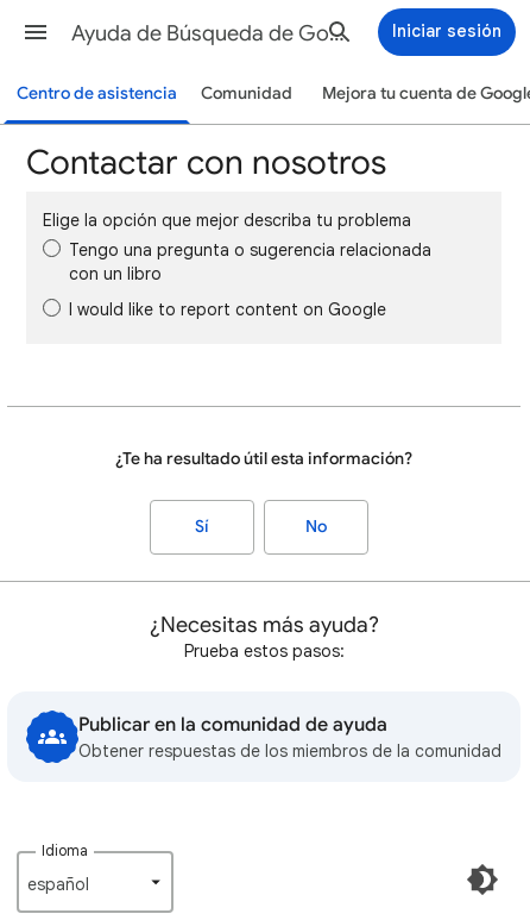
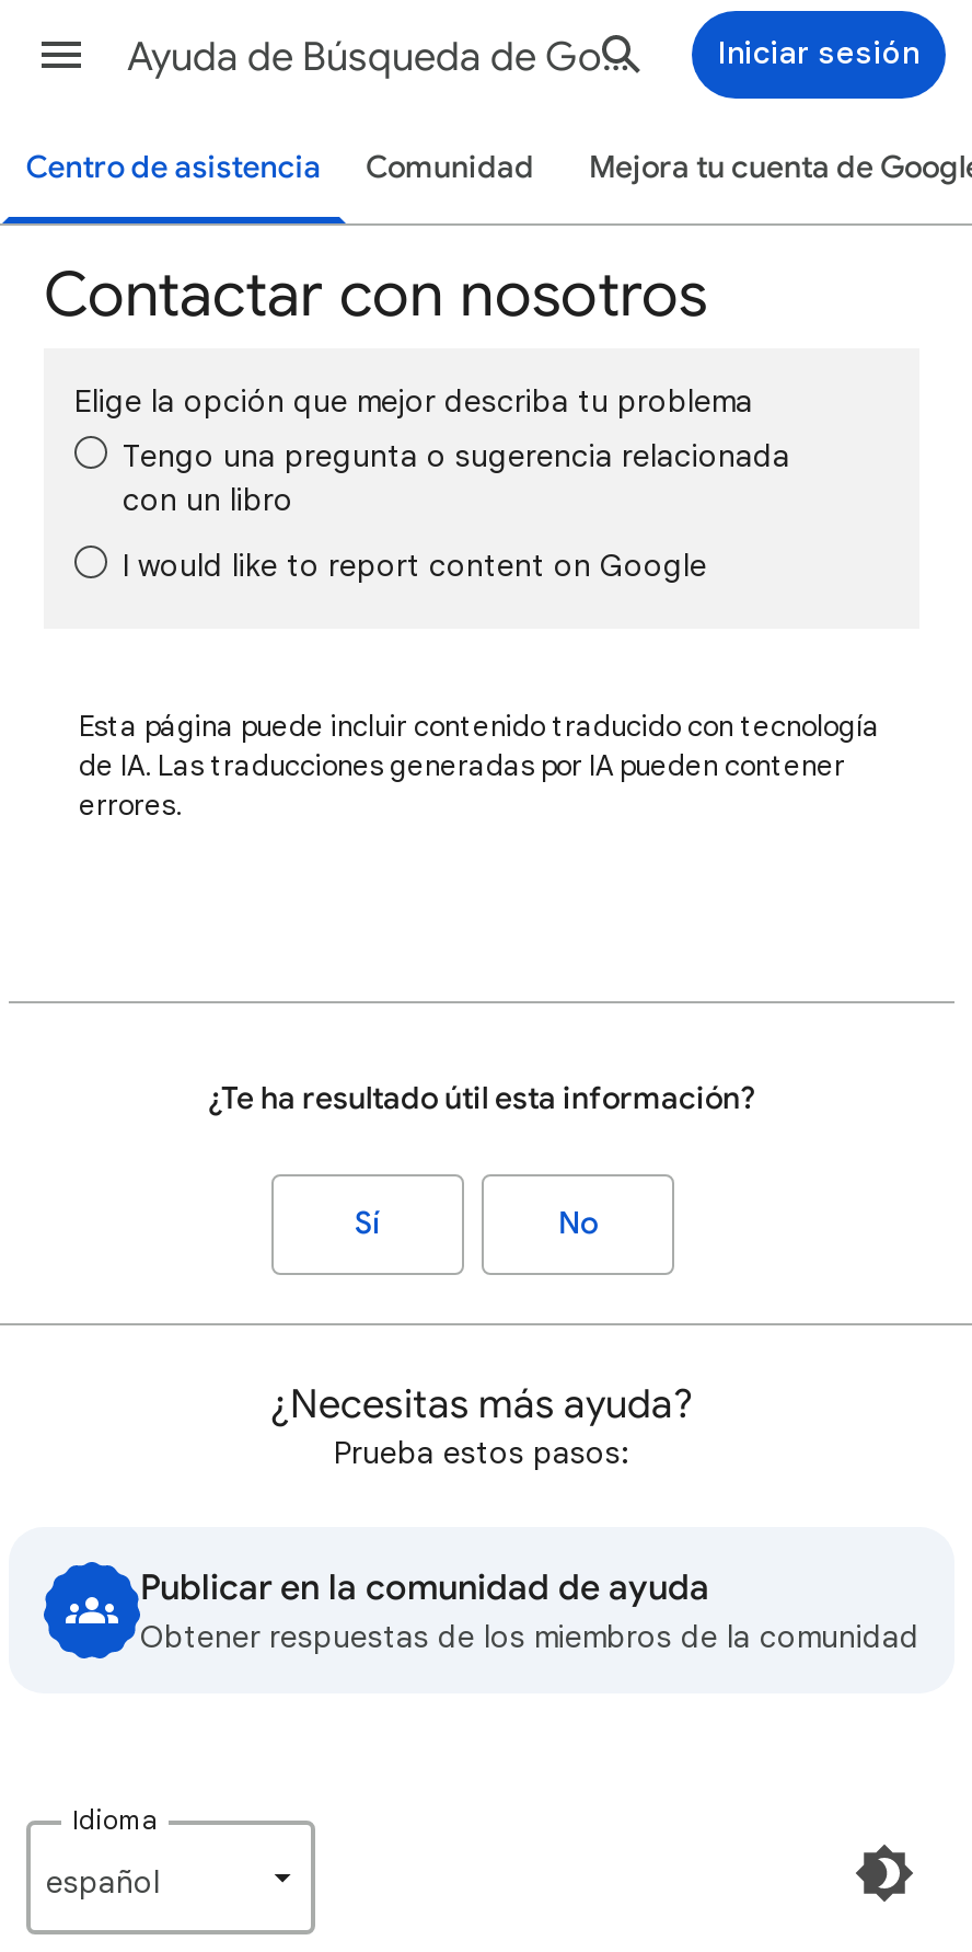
+ Esta página puede incluir contenido traducido con tecnología
+ de IA. Las traducciones generadas por IA pueden contener
+ errores.
